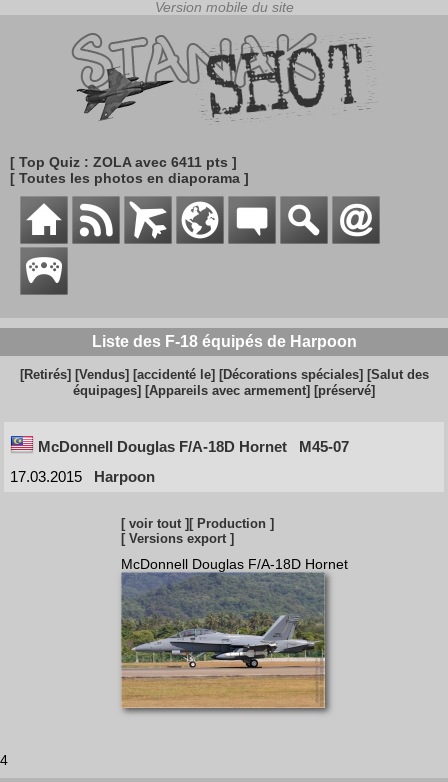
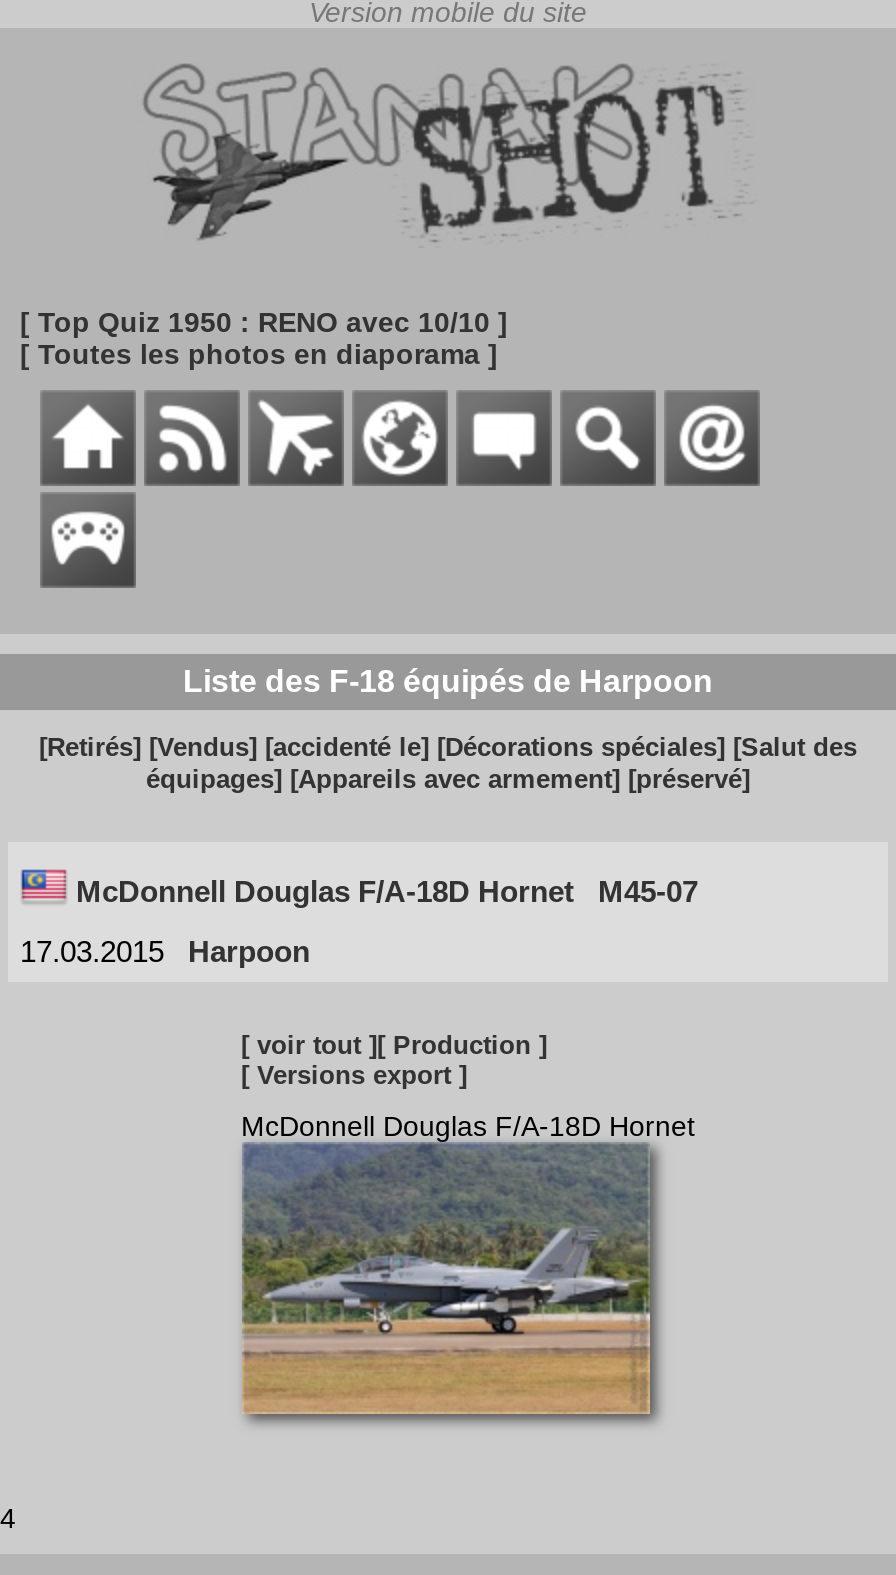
- [ Top Quiz : ZOLA avec 6411 pts ]
+ [ Top Quiz 1950 : RENO avec 10/10 ]
